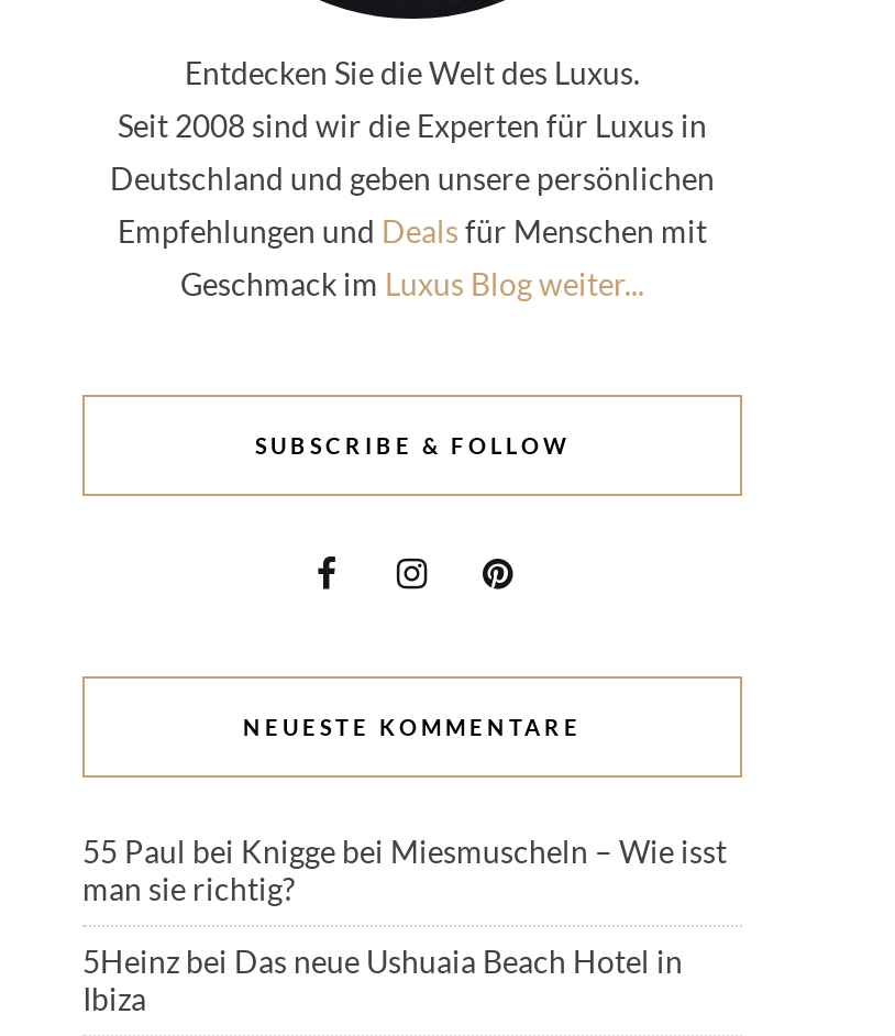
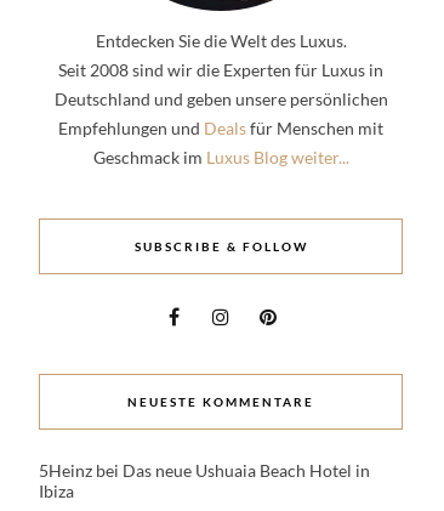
- 55 Paul bei Knigge bei Miesmuscheln – Wie isst
- man sie richtig?
